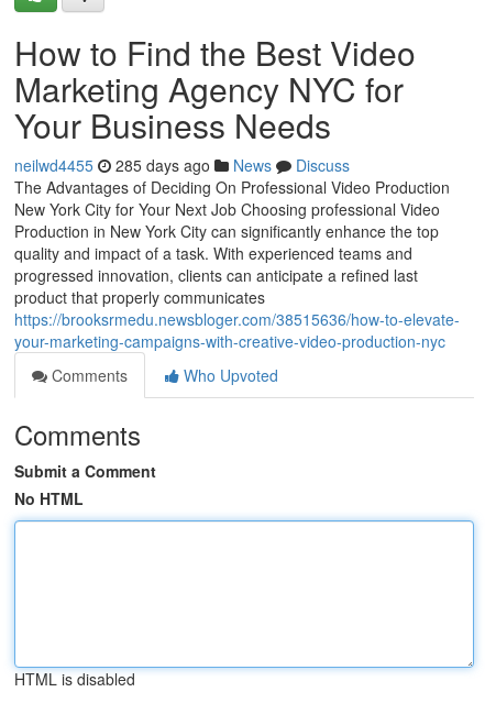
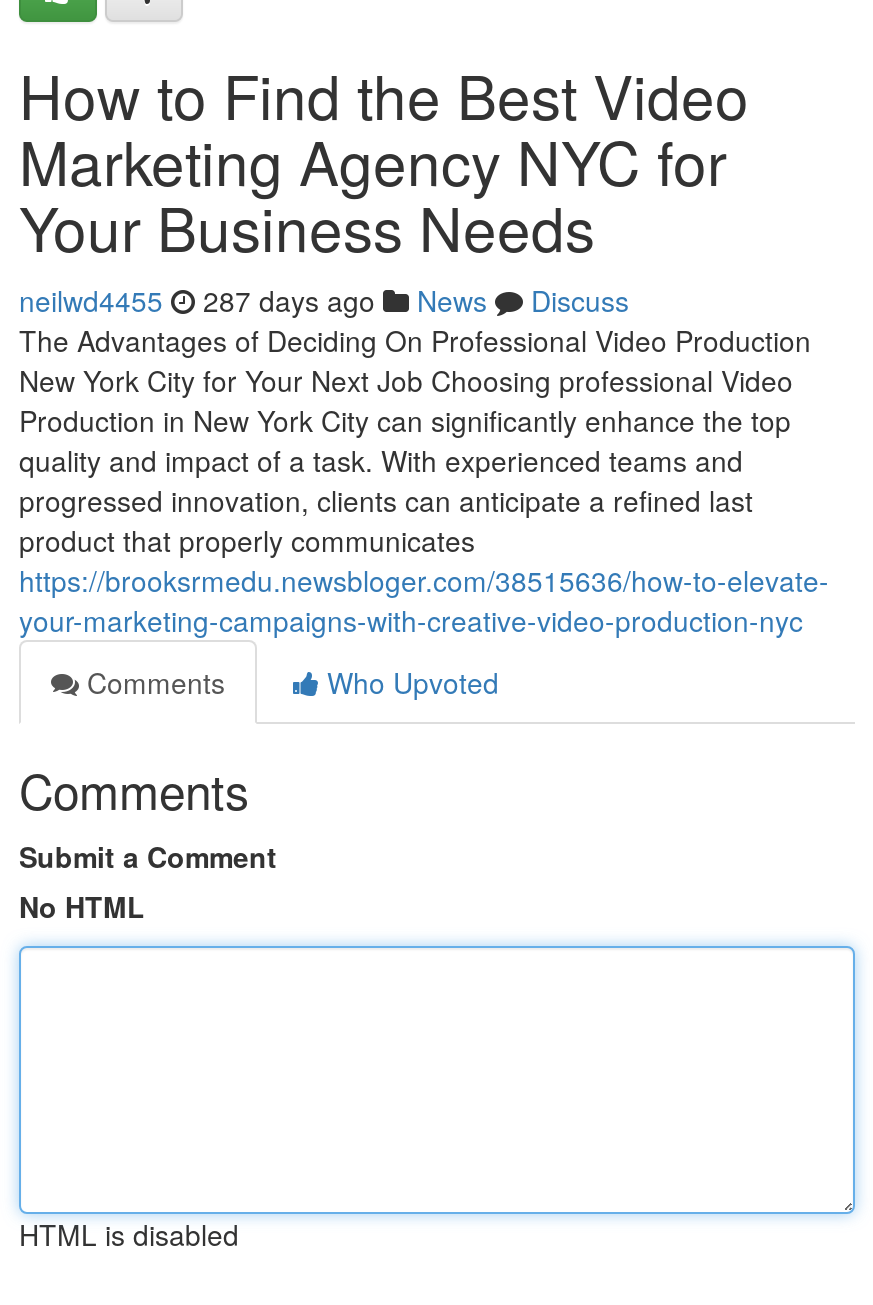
- neilwd4455 285 days ago News Discuss
+ neilwd4455 287 days ago News Discuss
